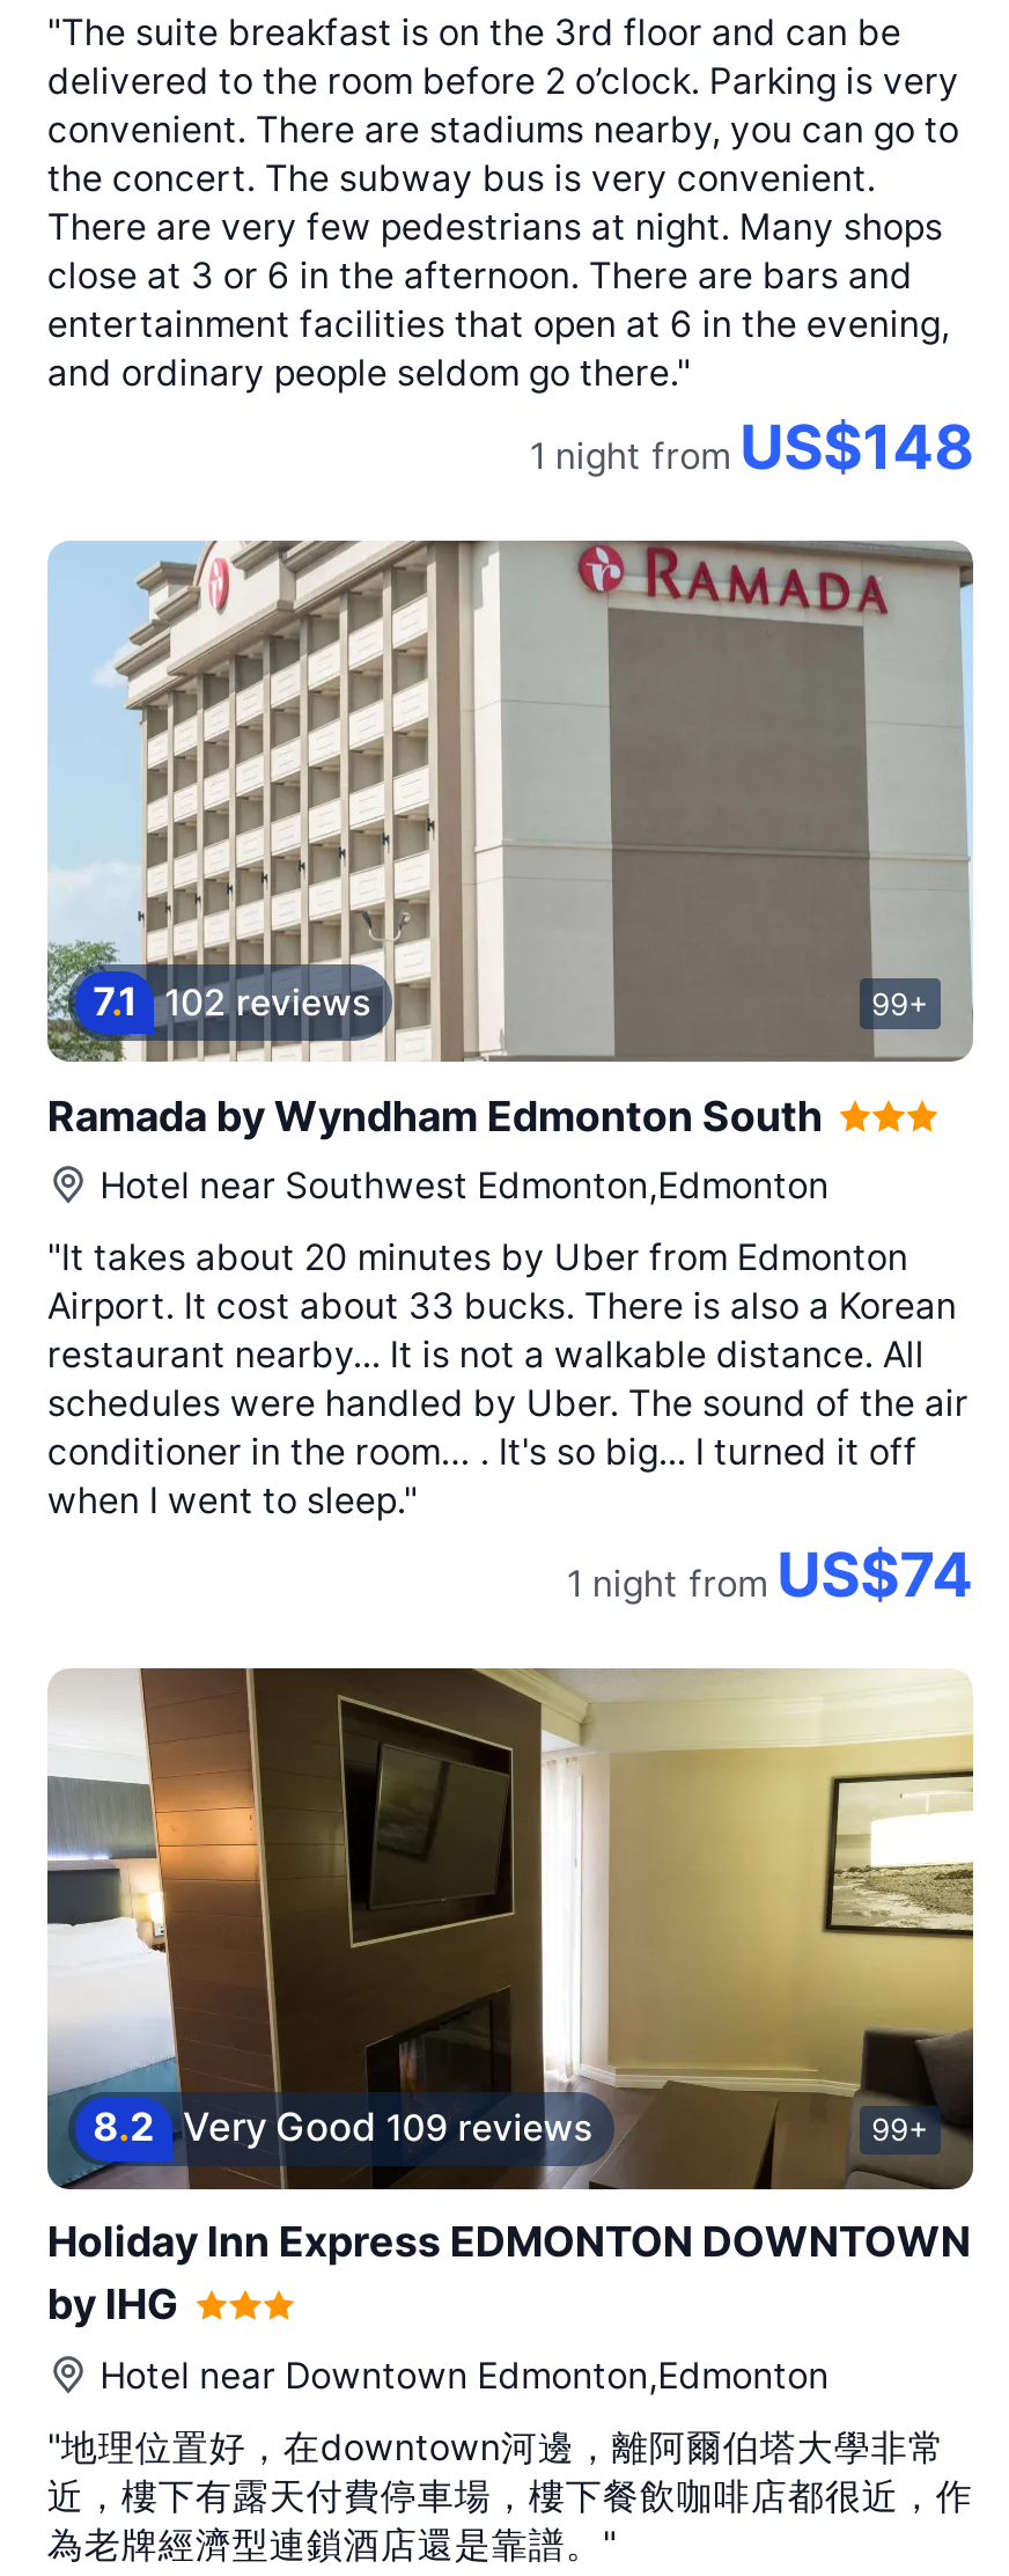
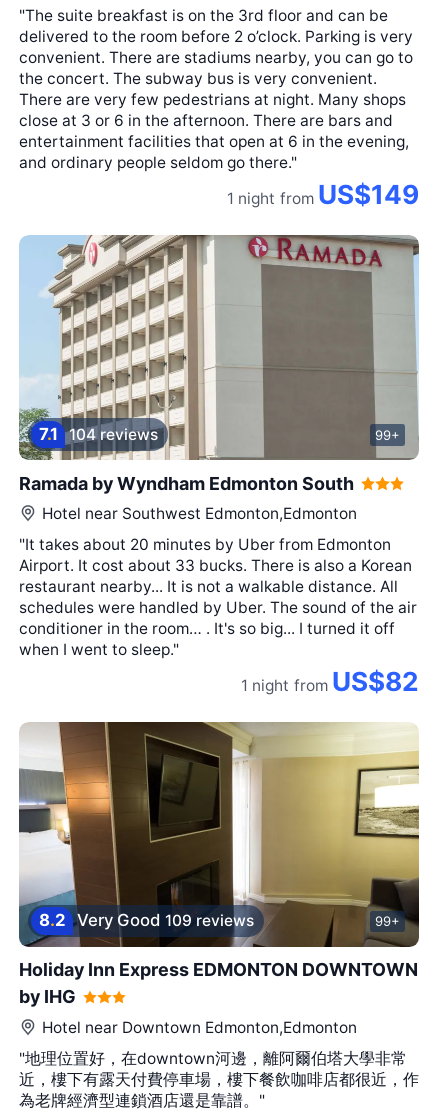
- 1 night from US$148
+ 1 night from US$149

- 7.1 102 reviews
+ 7.1 104 reviews

- 1 night from US$74
+ 1 night from US$82
